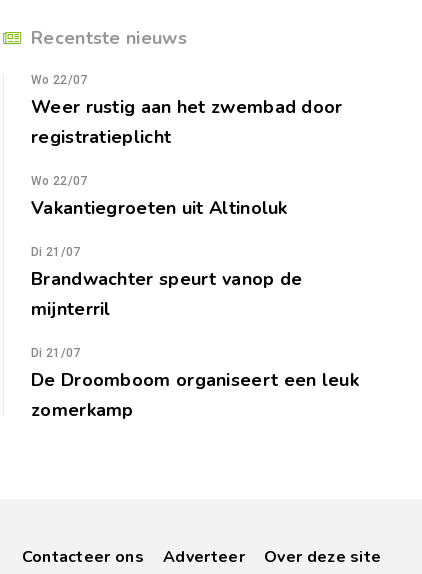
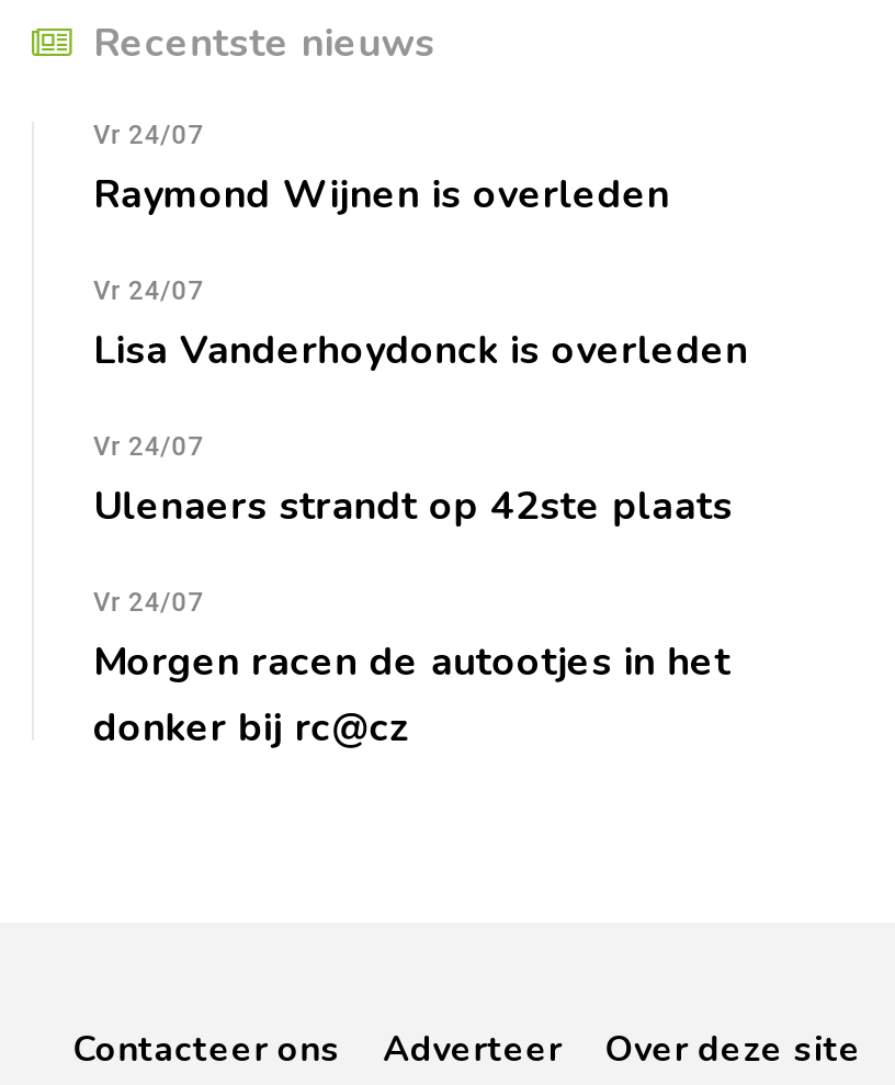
- Wo 22/07
- Weer rustig aan het zwembad door
- registratieplicht
+ Vr 24/07
+ Raymond Wijnen is overleden

- Wo 22/07
- Vakantiegroeten uit Altinoluk
+ Vr 24/07
+ Lisa Vanderhoydonck is overleden

- Di 21/07
- Brandwachter speurt vanop de
- mijnterril
+ Vr 24/07
+ Ulenaers strandt op 42ste plaats

- Di 21/07
- De Droomboom organiseert een leuk
- zomerkamp
+ Vr 24/07
+ Morgen racen de autootjes in het
+ donker bij rc@cz
